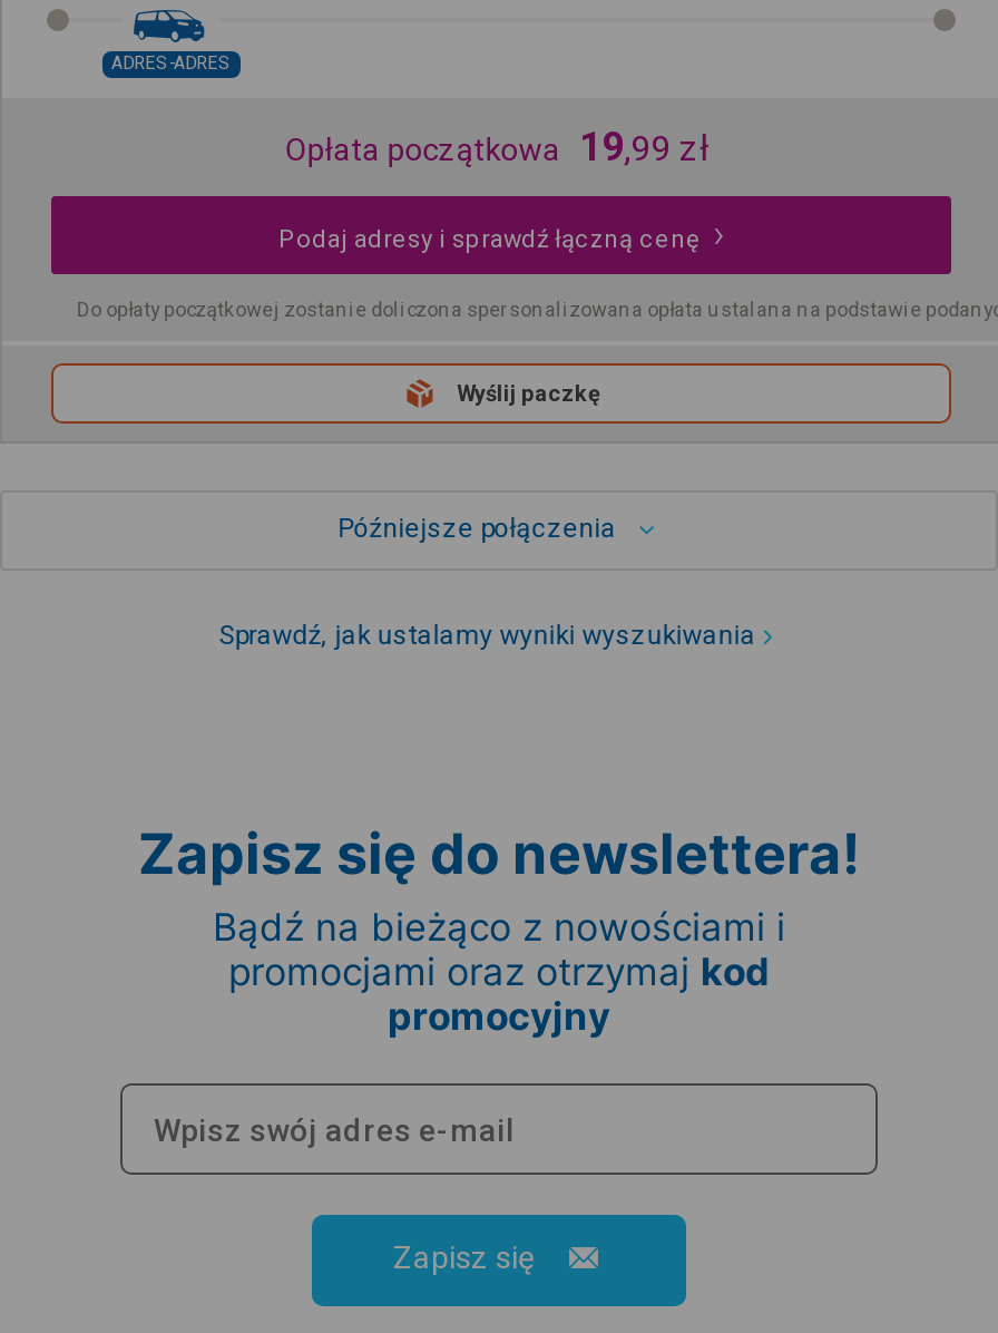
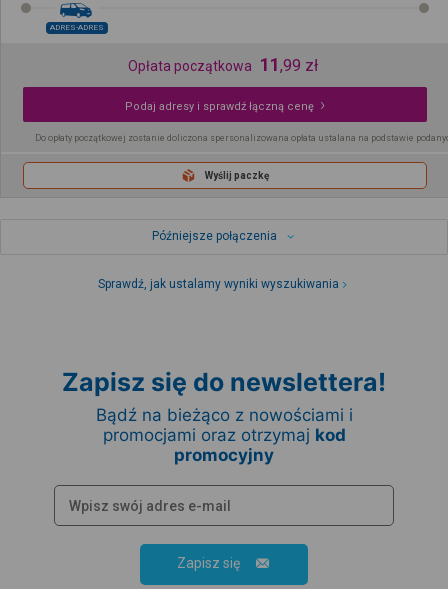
- Opłata początkowa 19,99 zł
+ Opłata początkowa 11,99 zł
